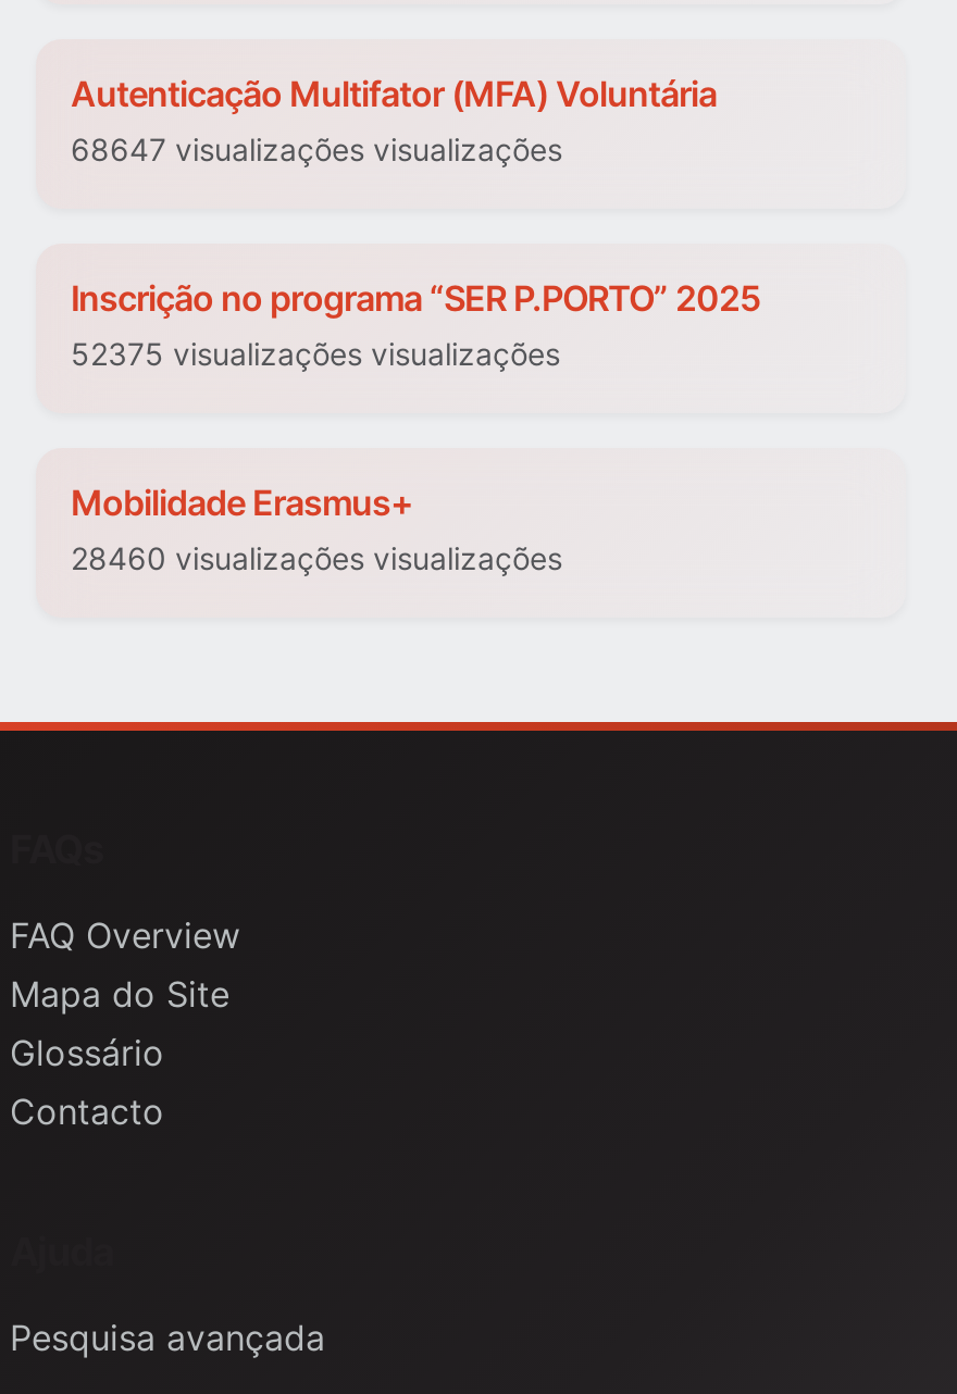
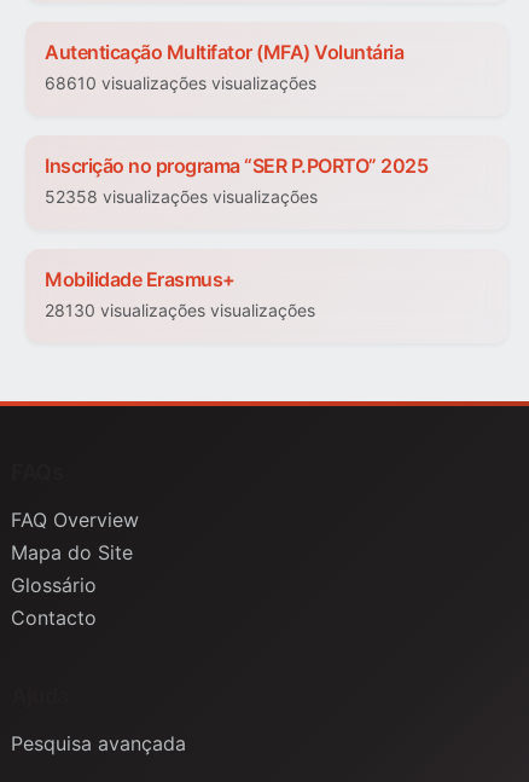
- 68647 visualizações visualizações
+ 68610 visualizações visualizações

- 52375 visualizações visualizações
+ 52358 visualizações visualizações

- 28460 visualizações visualizações
+ 28130 visualizações visualizações
